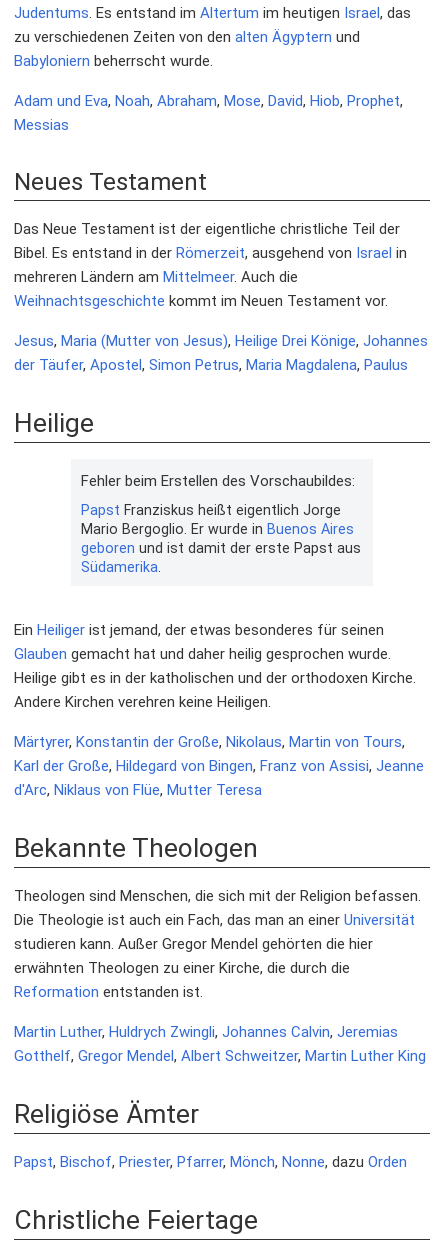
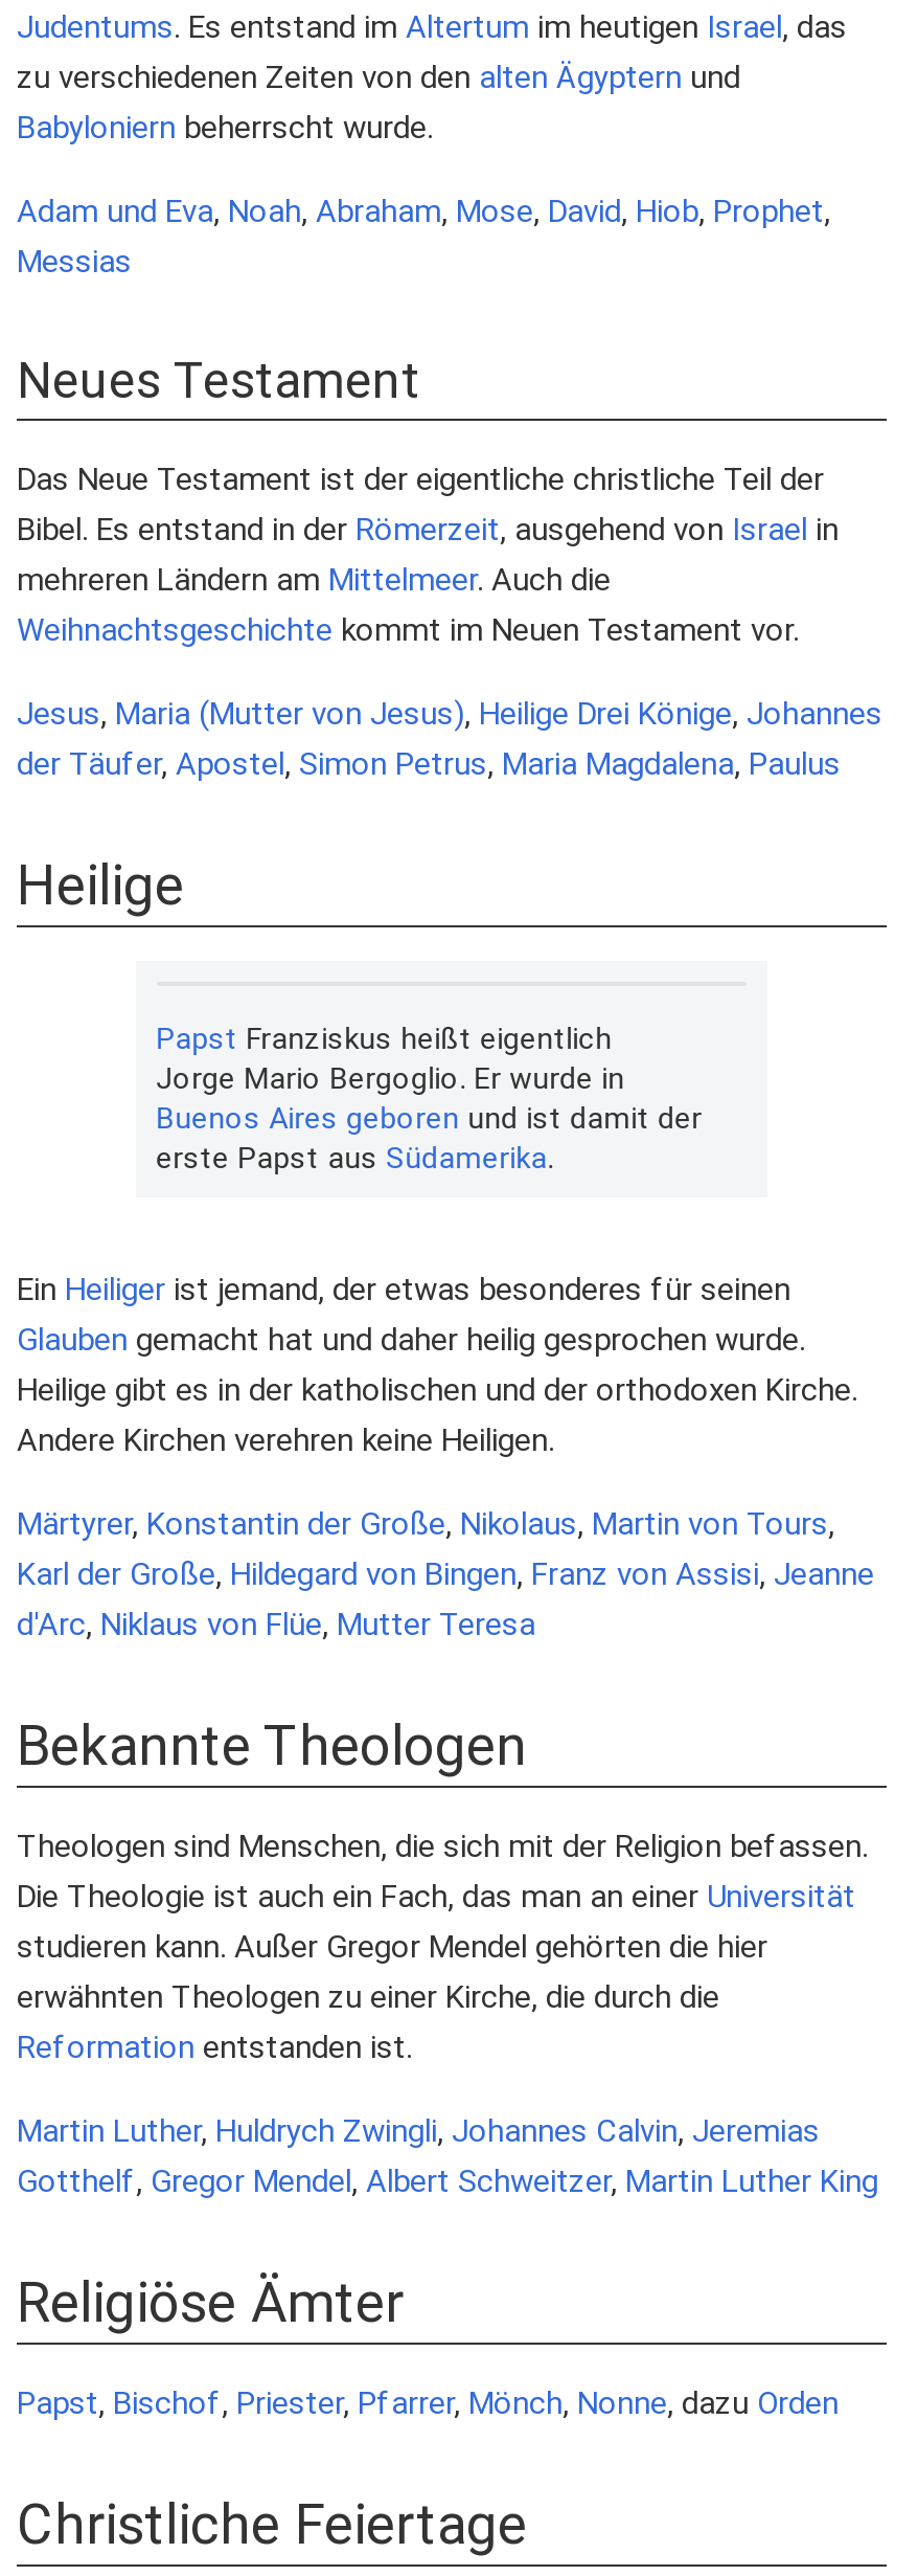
- Fehler beim Erstellen des Vorschaubildes:
- Papst Franziskus heißt eigentlich Jorge
- Mario Bergoglio. Er wurde in Buenos Aires
- geboren und ist damit der erste Papst aus
- Südamerika.
+ Papst Franziskus heißt eigentlich
+ Jorge Mario Bergoglio. Er wurde in
+ Buenos Aires geboren und ist damit der
+ erste Papst aus Südamerika.
